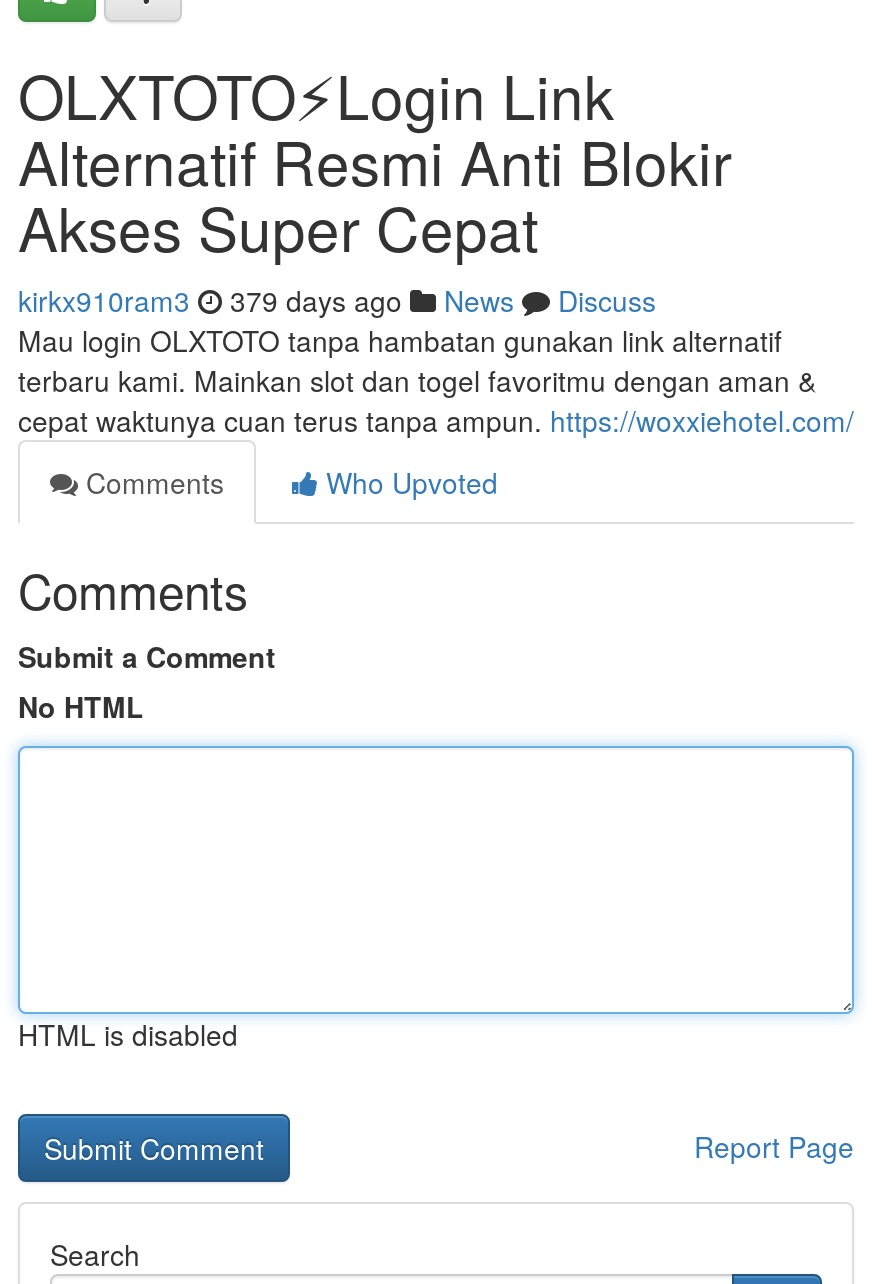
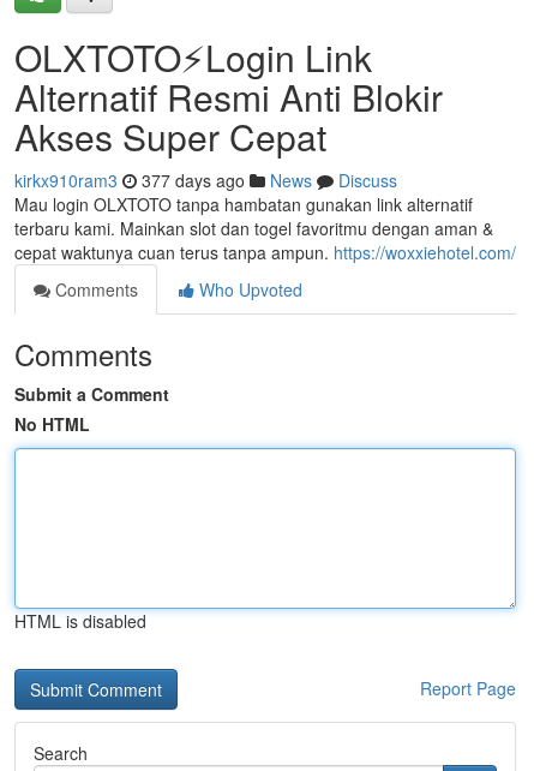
- kirkx910ram3 379 days ago News Discuss
+ kirkx910ram3 377 days ago News Discuss
